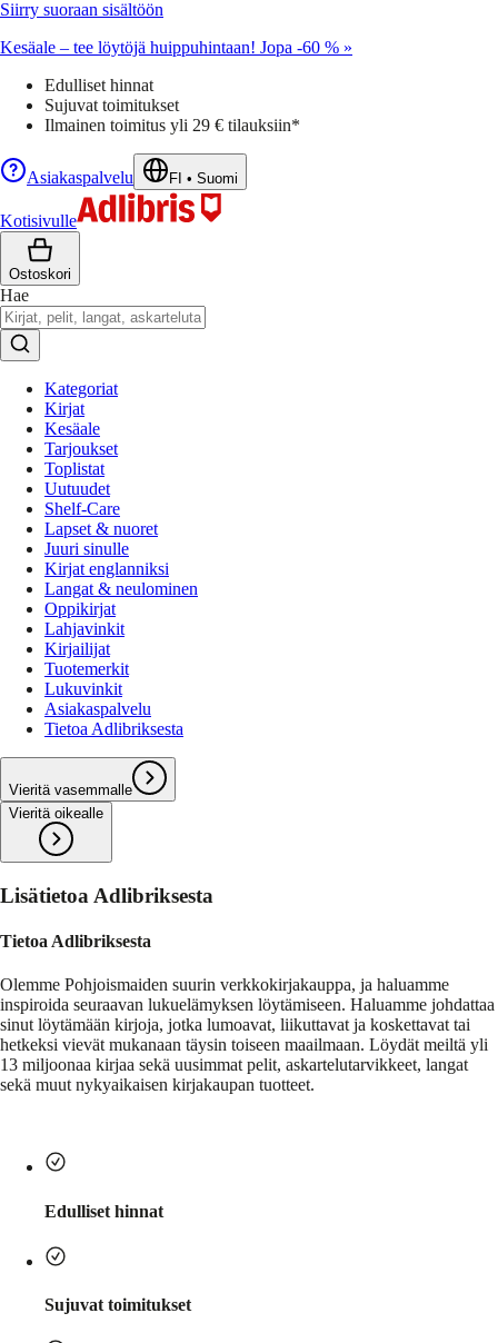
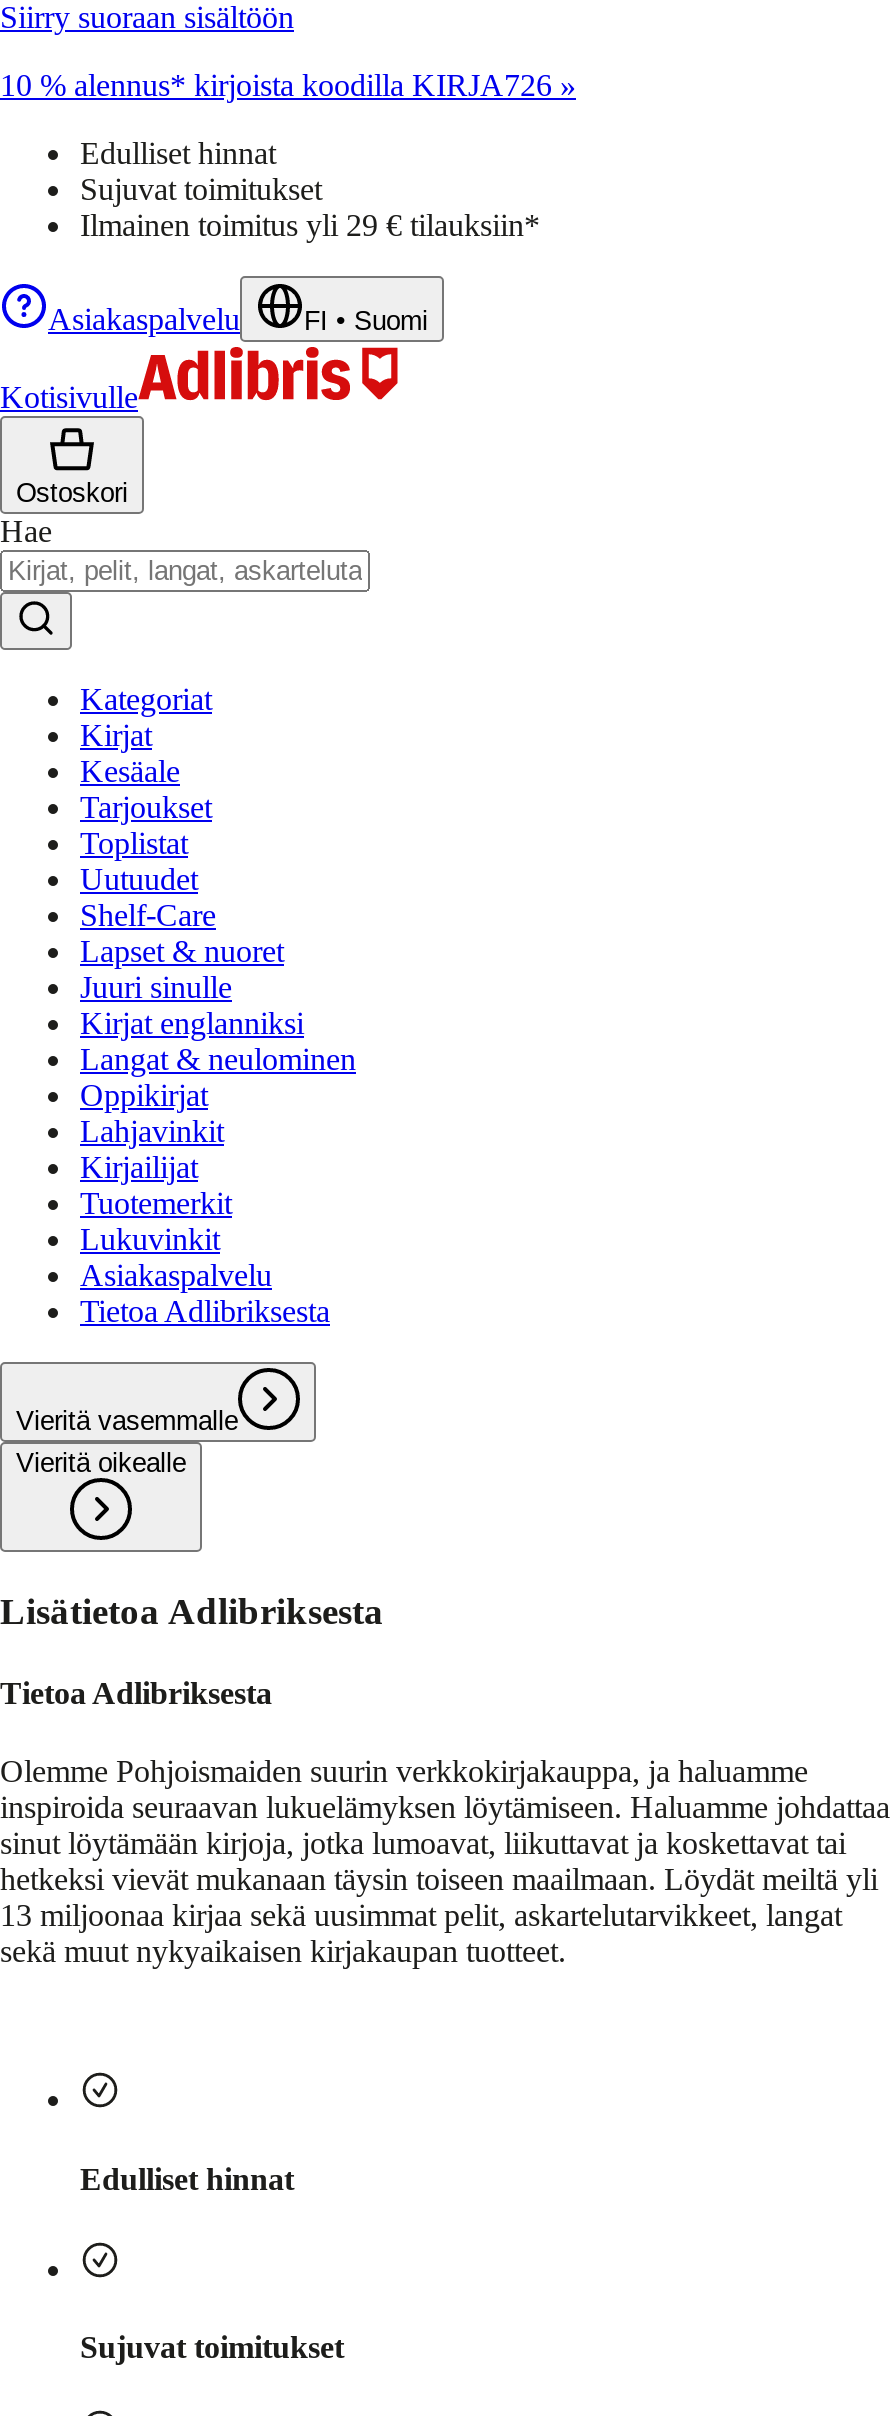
- Kesäale – tee löytöjä huippuhintaan! Jopa -60 % »
+ 10 % alennus* kirjoista koodilla KIRJA726 »
